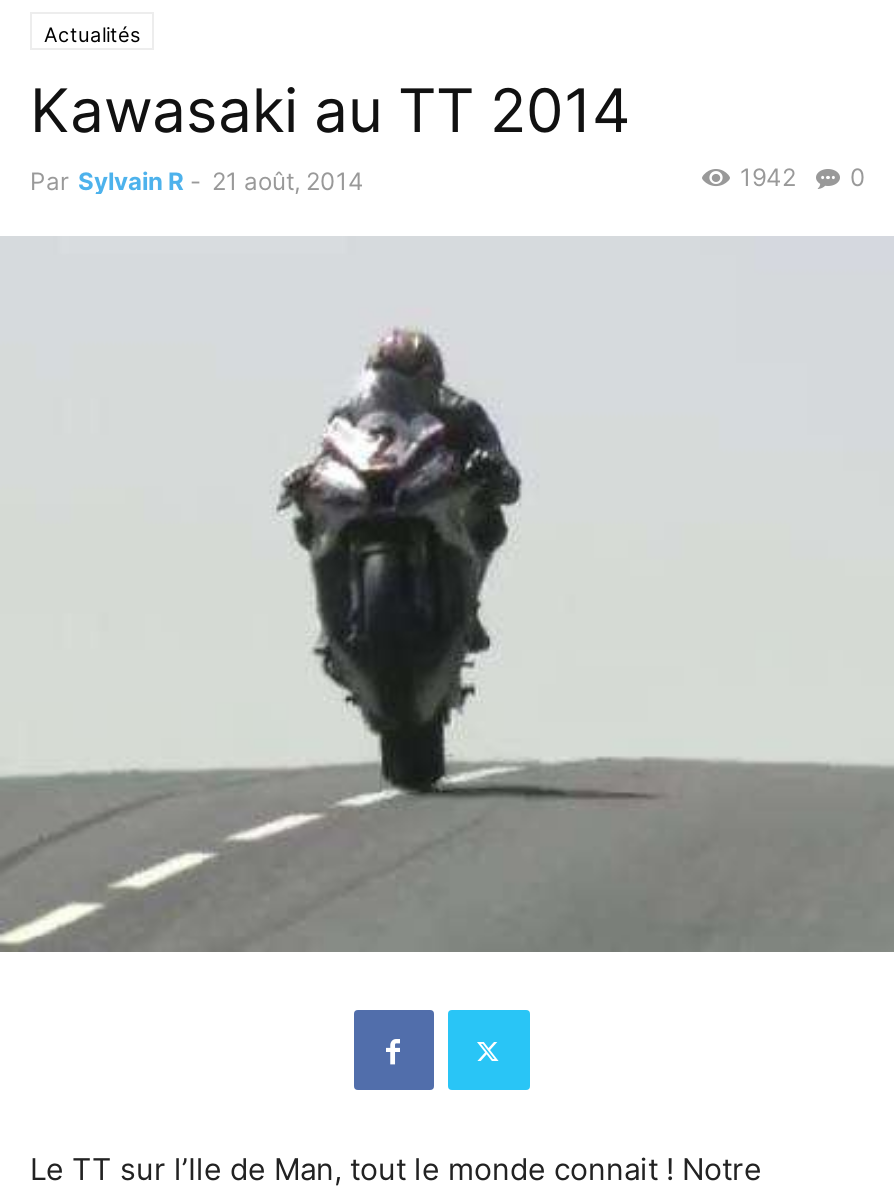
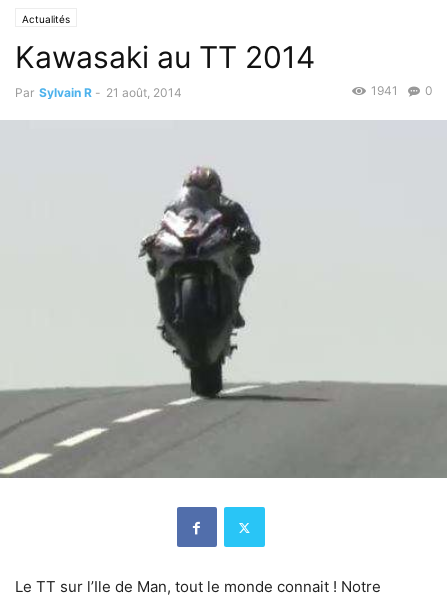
- 1942 0
+ 1941 0
